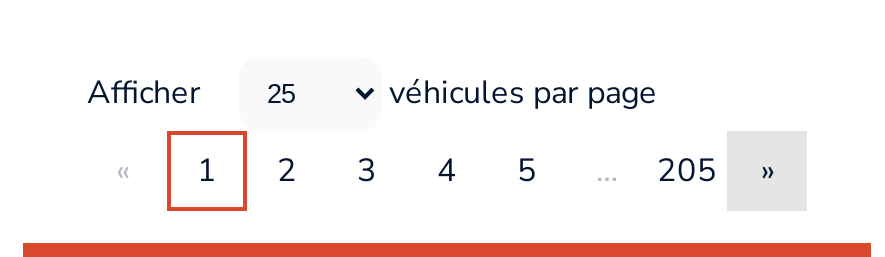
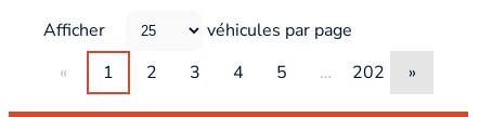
- 205
+ 202
